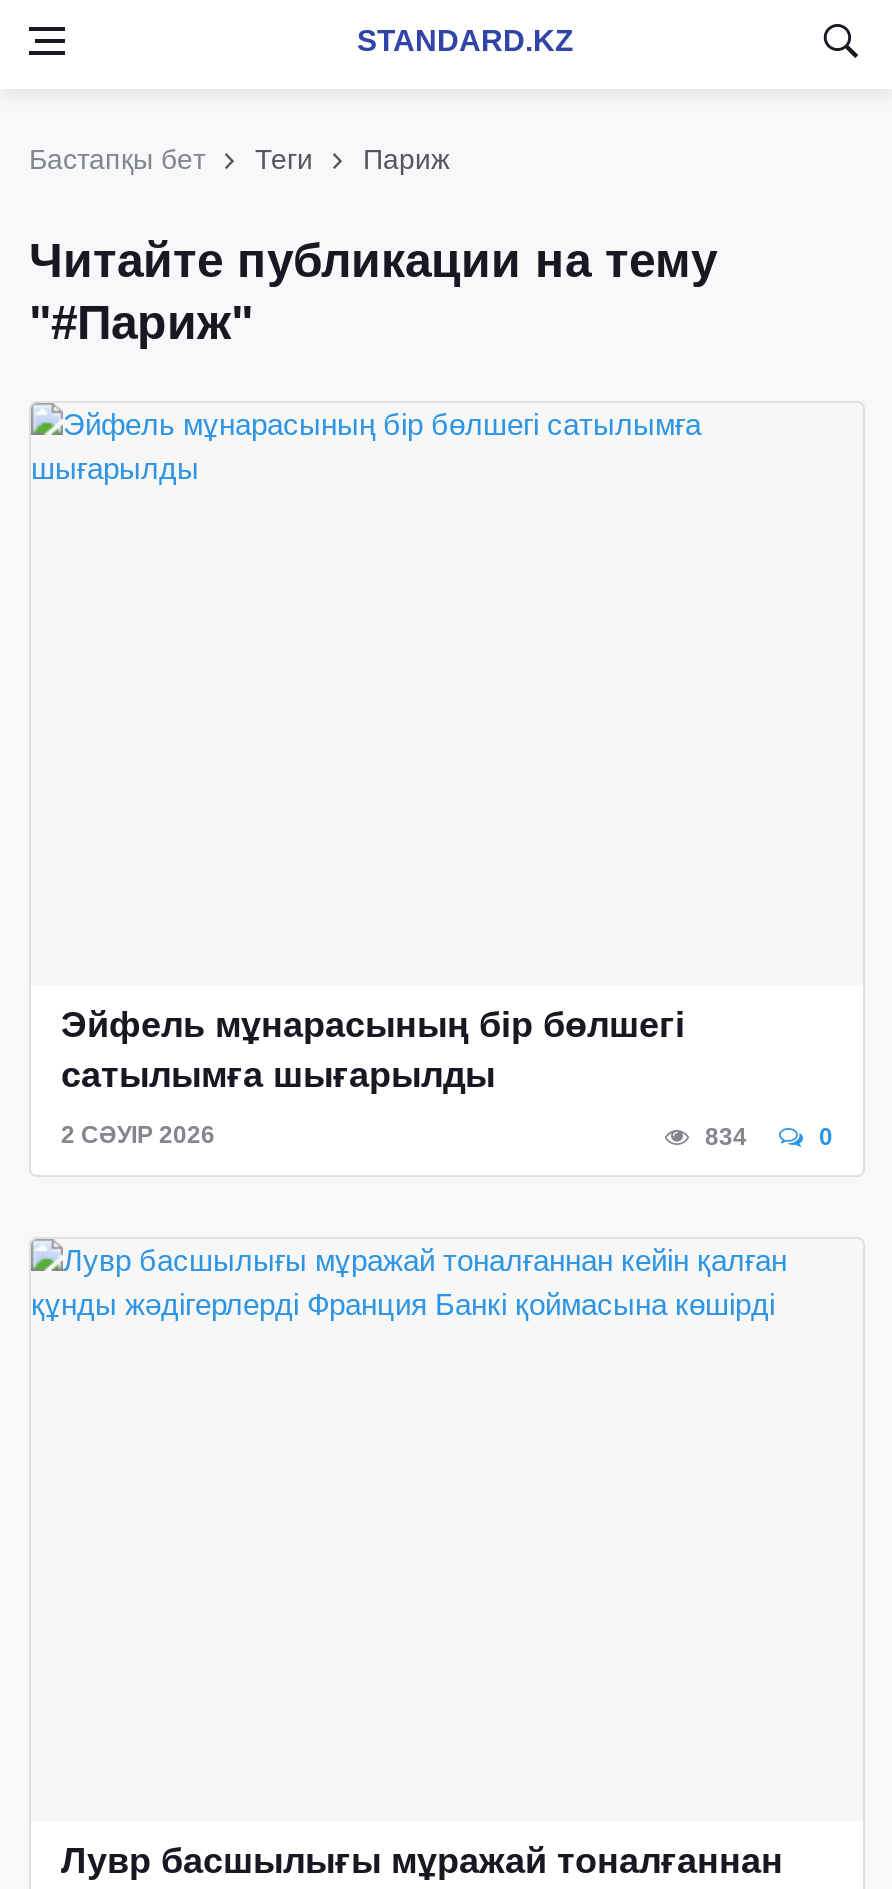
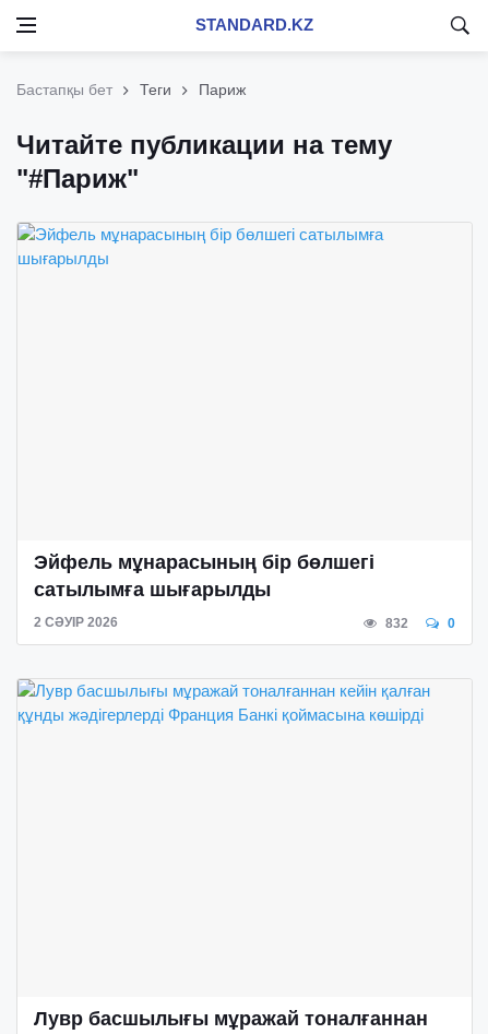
- 834
+ 832
